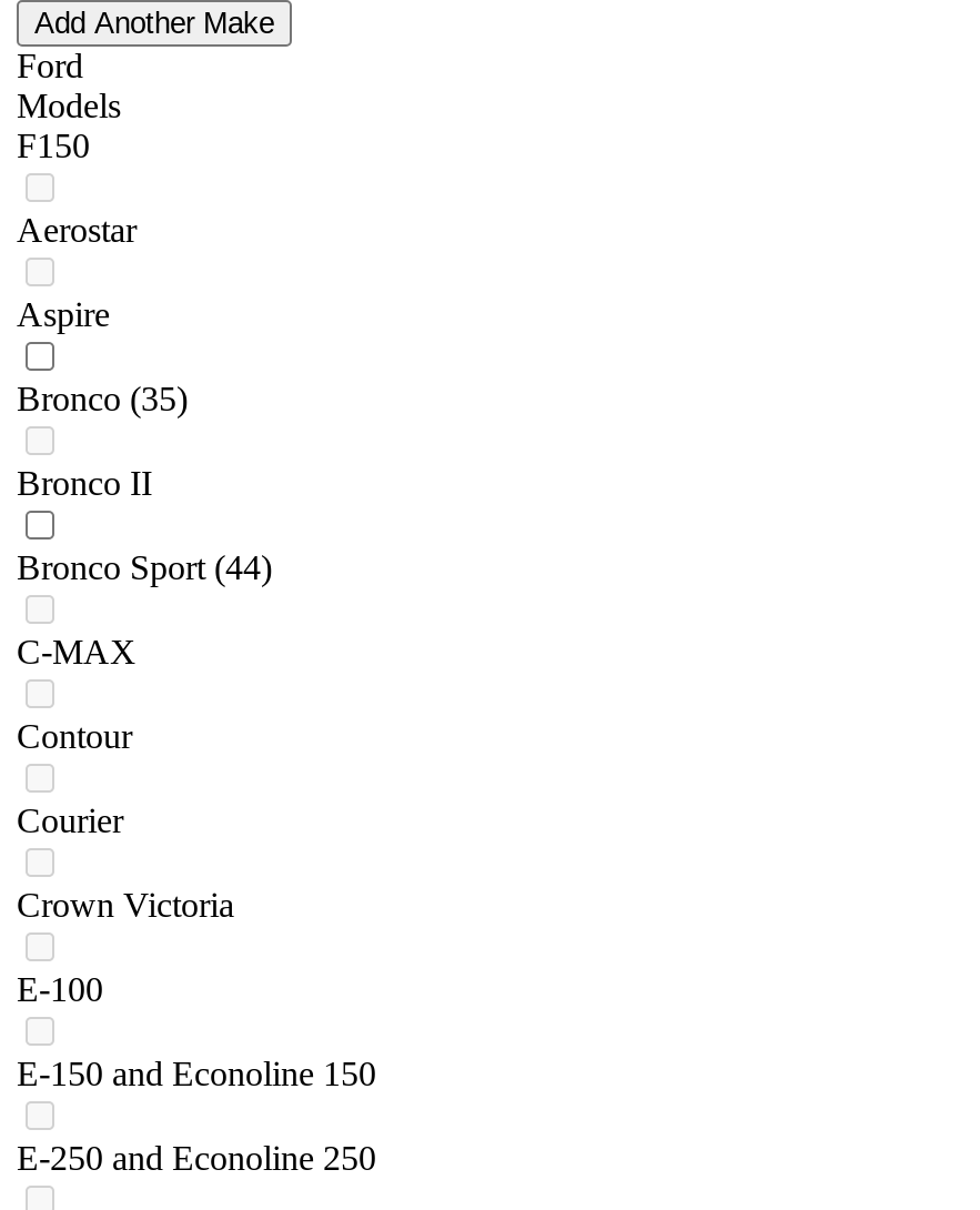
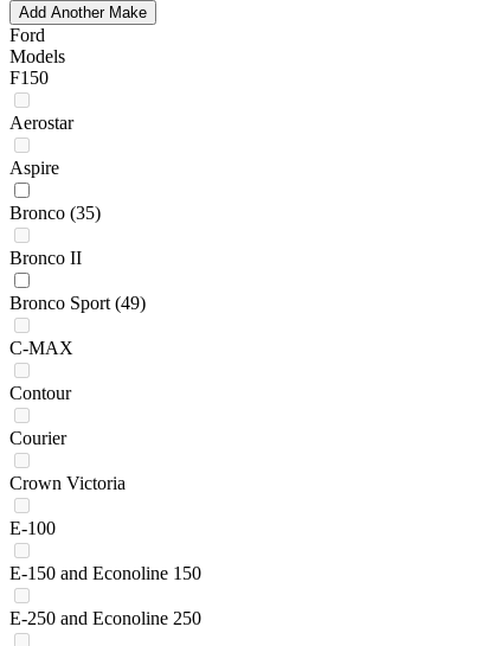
- Bronco Sport (44)
+ Bronco Sport (49)
